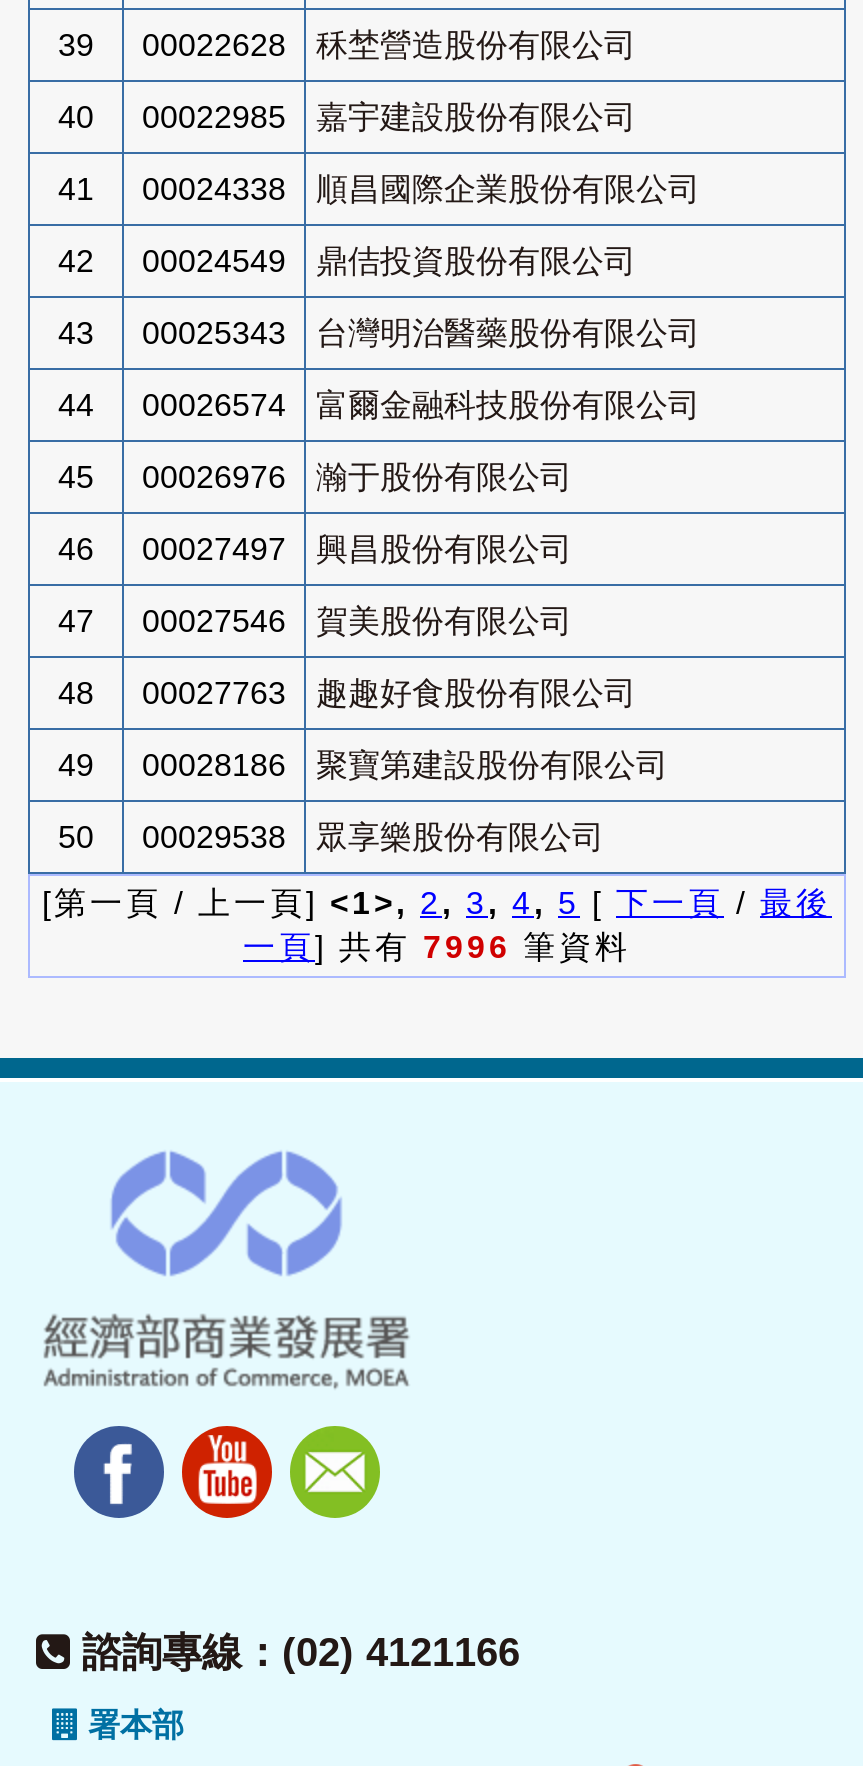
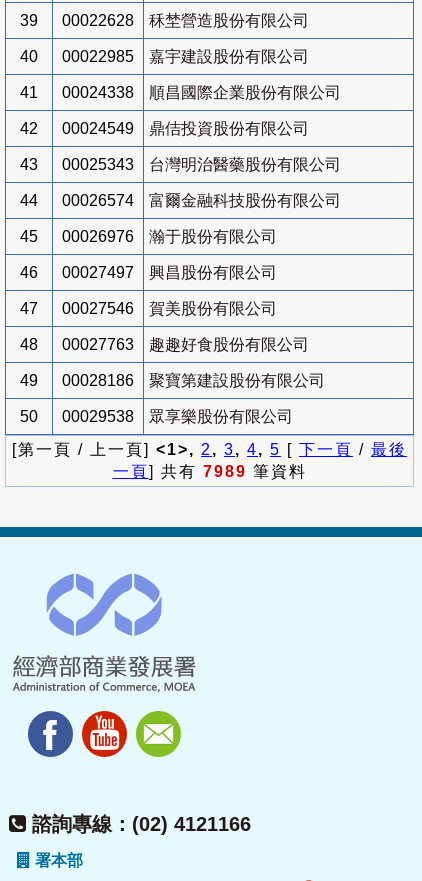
- 一頁] 共有7996筆資料
+ 一頁] 共有7989筆資料
